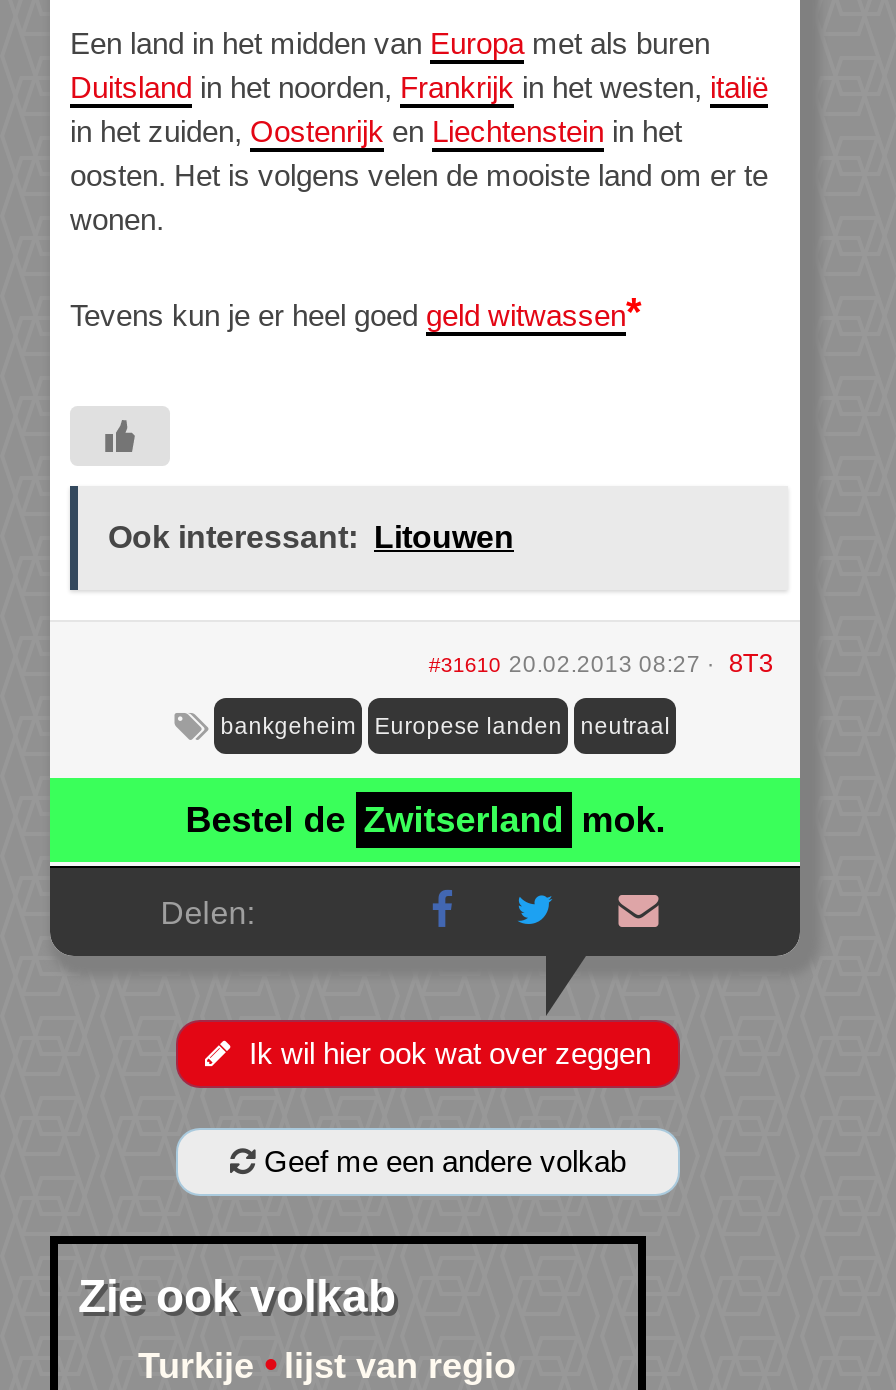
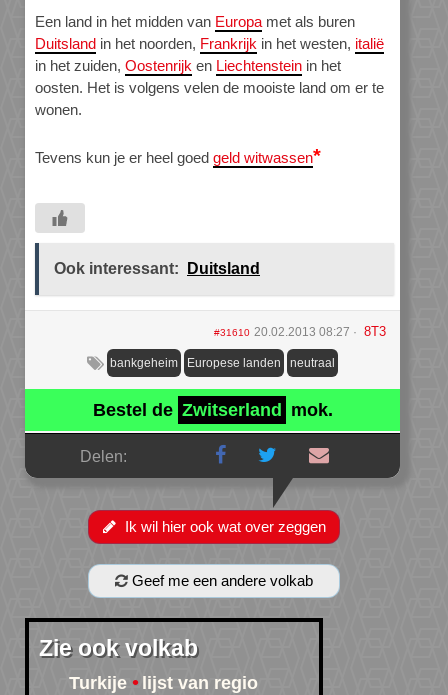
- Ook interessant: Litouwen
+ Ook interessant: Duitsland
